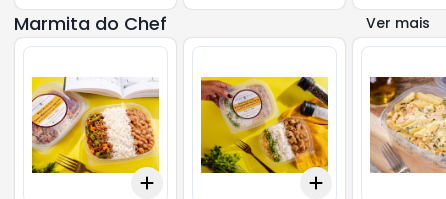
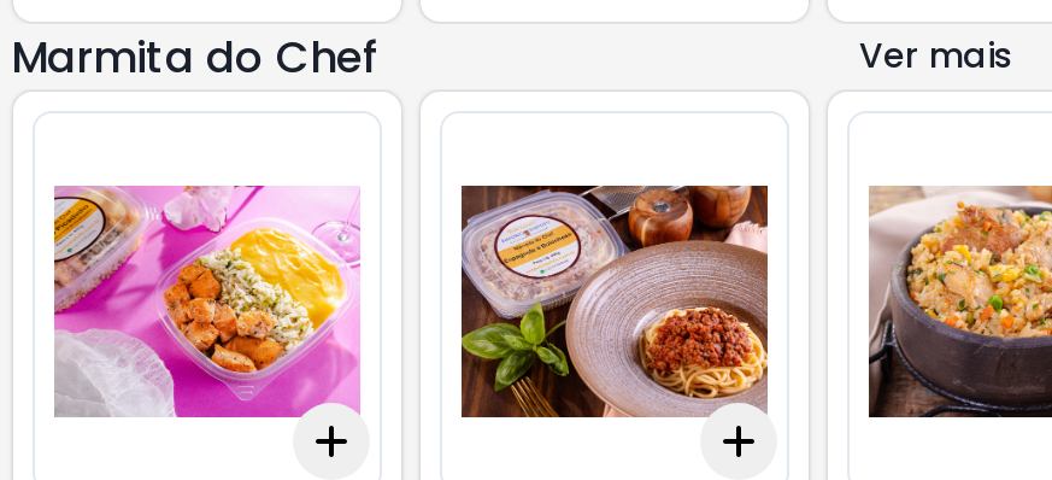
- [image]
+ [image]

- [image]
+ [image]

- [image]
+ [image]
